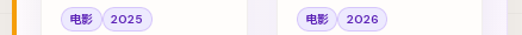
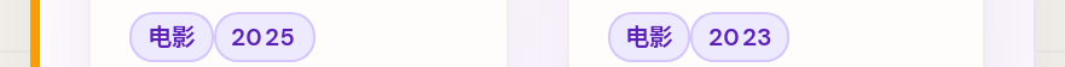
- 电影 2026
+ 电影 2023
